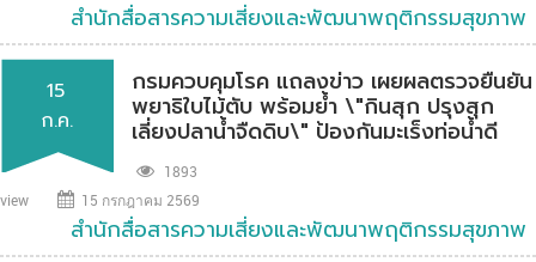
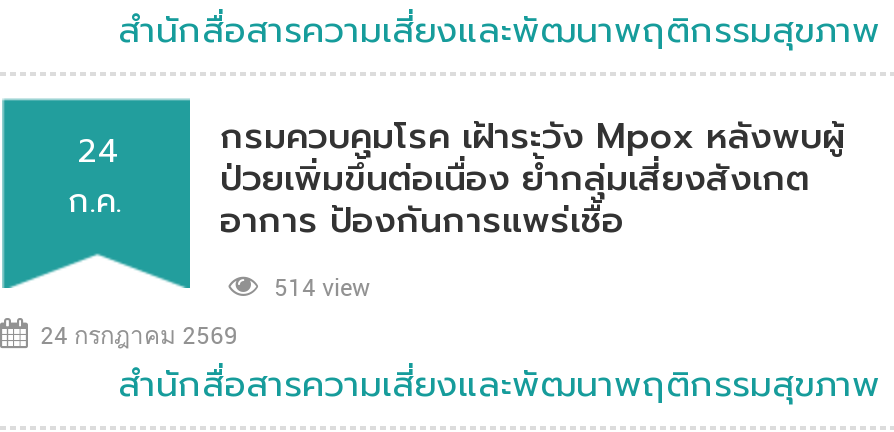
- กรมควบคุมโรค แถลงข่าว เผยผลตรวจยืนยัน
- พยาธิใบไม้ตับ พร้อมย้ำ \"กินสุก ปรุงสุก
- เลี่ยงปลาน้ำจืดดิบ\" ป้องกันมะเร็งท่อน้ำดี
+ กรมควบคุมโรค เฝ้าระวัง Mpox หลังพบผู้
+ ป่วยเพิ่มขึ้นต่อเนื่อง ย้ำกลุ่มเสี่ยงสังเกต
+ อาการ ป้องกันการแพร่เชื้อ

- 15
+ 24

- 1893
+ 514 view

- view
- 15 กรกฎาคม 2569
+ 24 กรกฎาคม 2569
